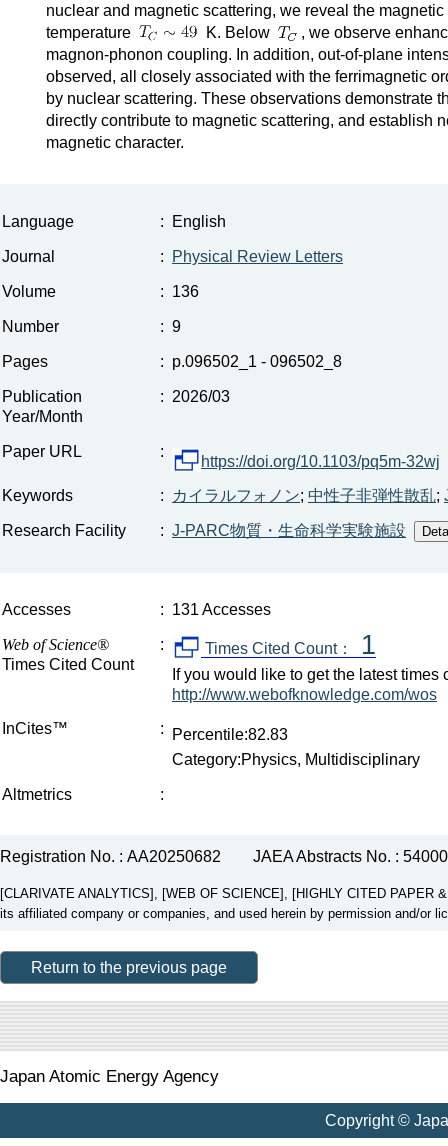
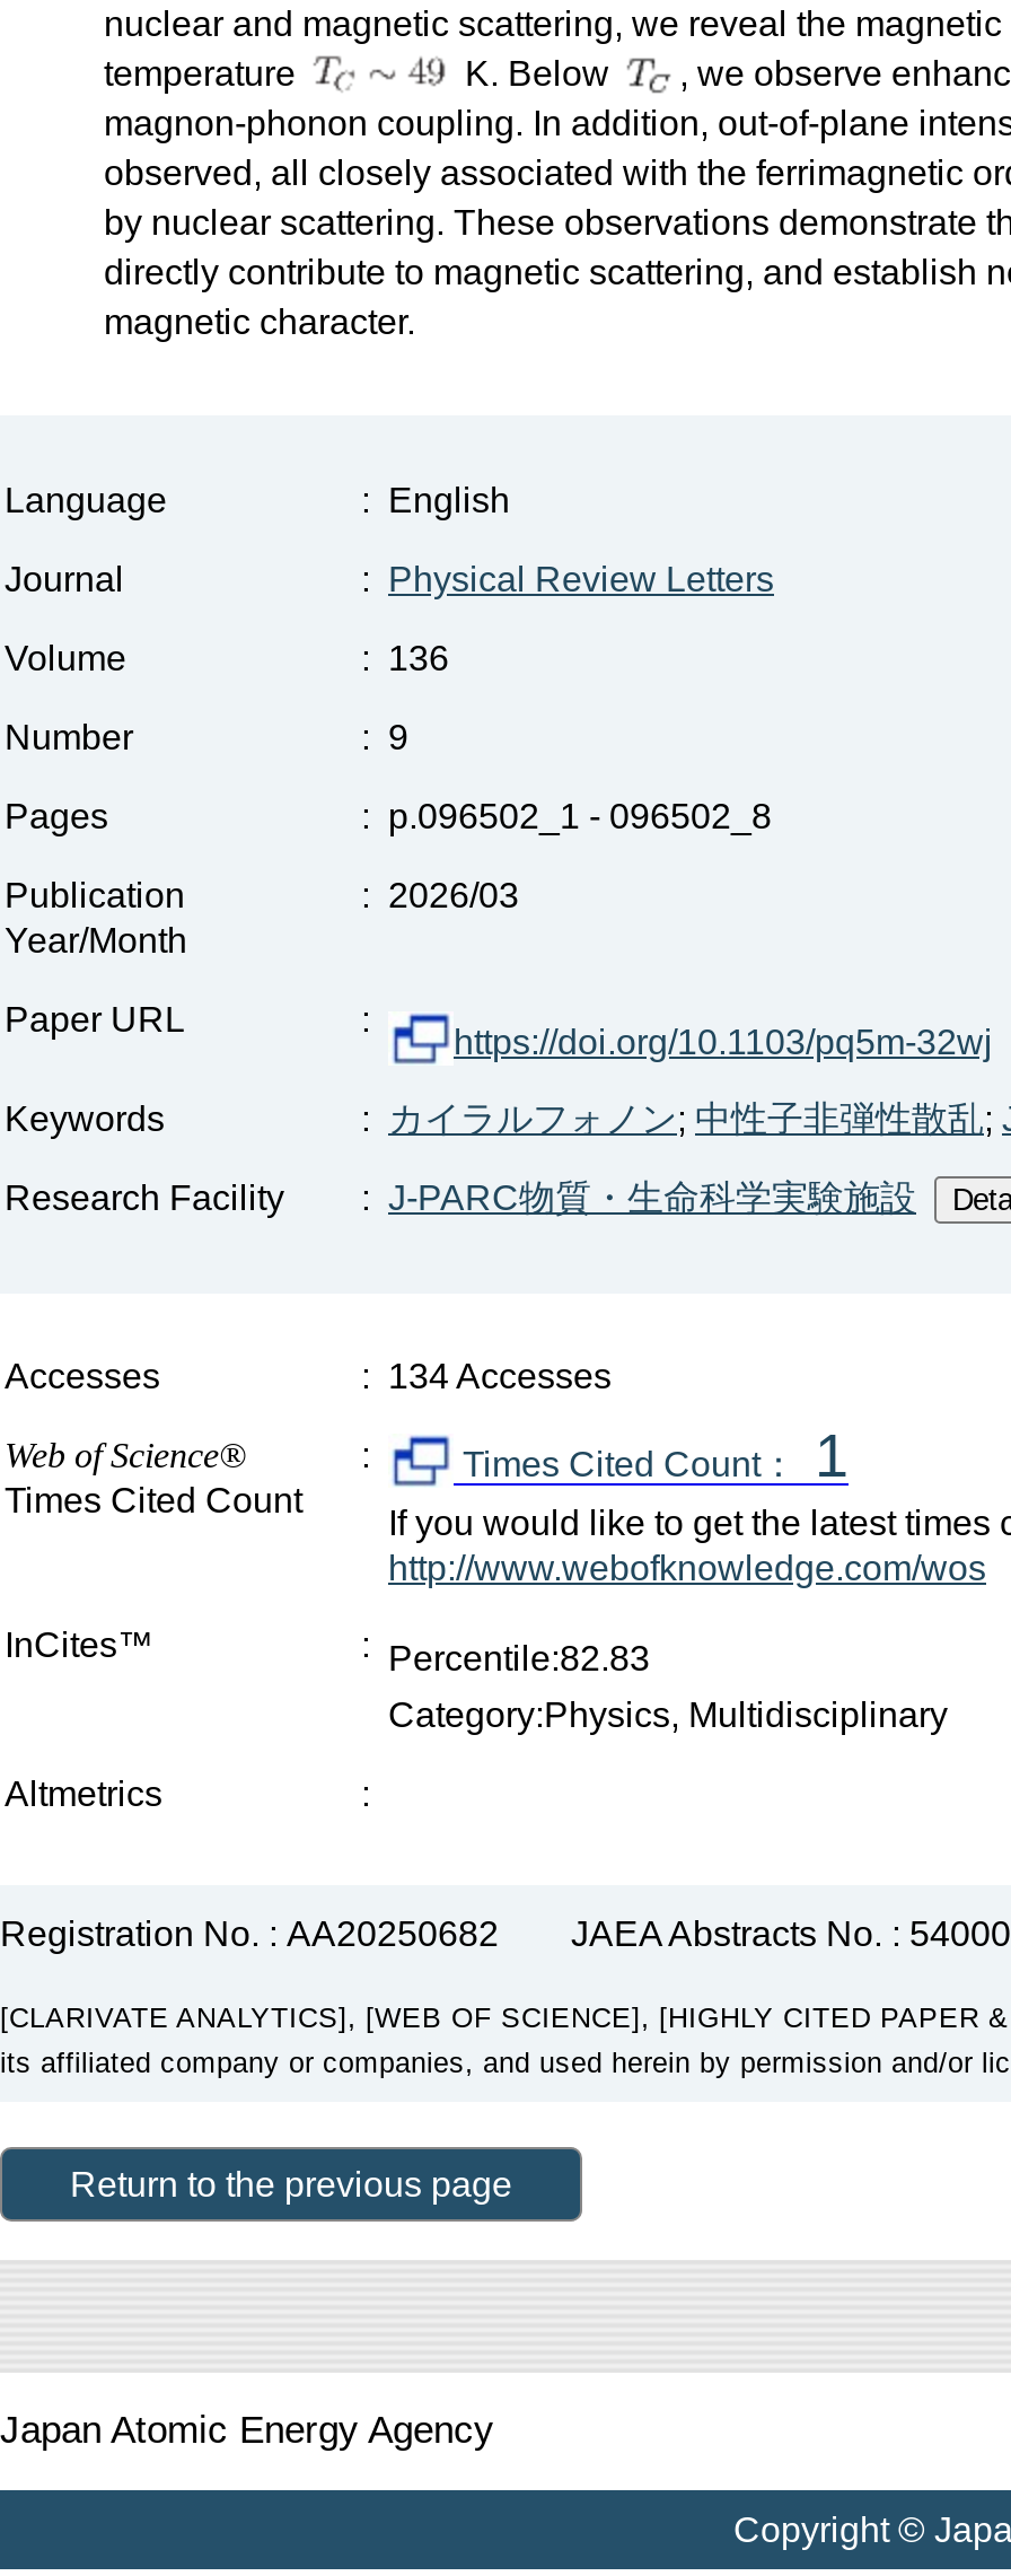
- : 131 Accesses
+ : 134 Accesses
